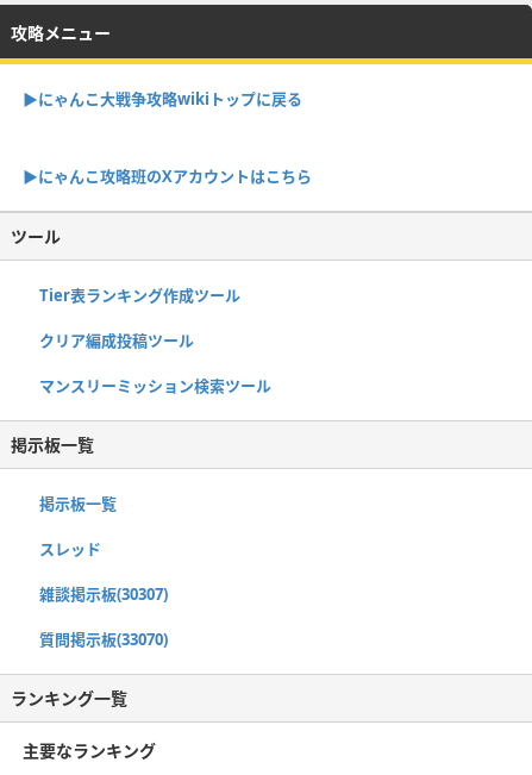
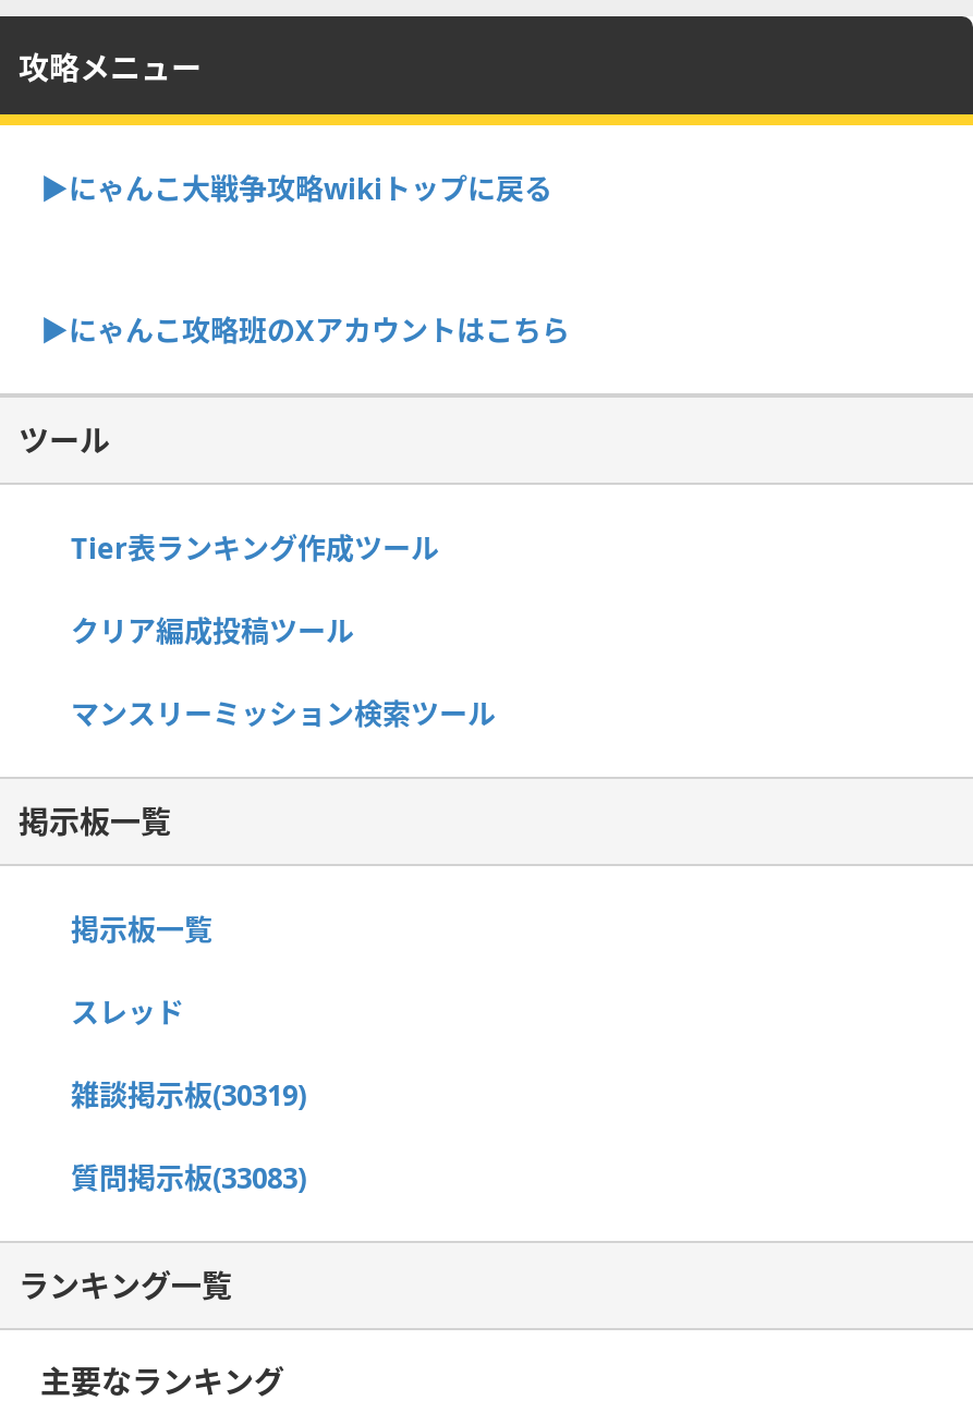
- 雑談掲示板(30307)
+ 雑談掲示板(30319)

- 質問掲示板(33070)
+ 質問掲示板(33083)
